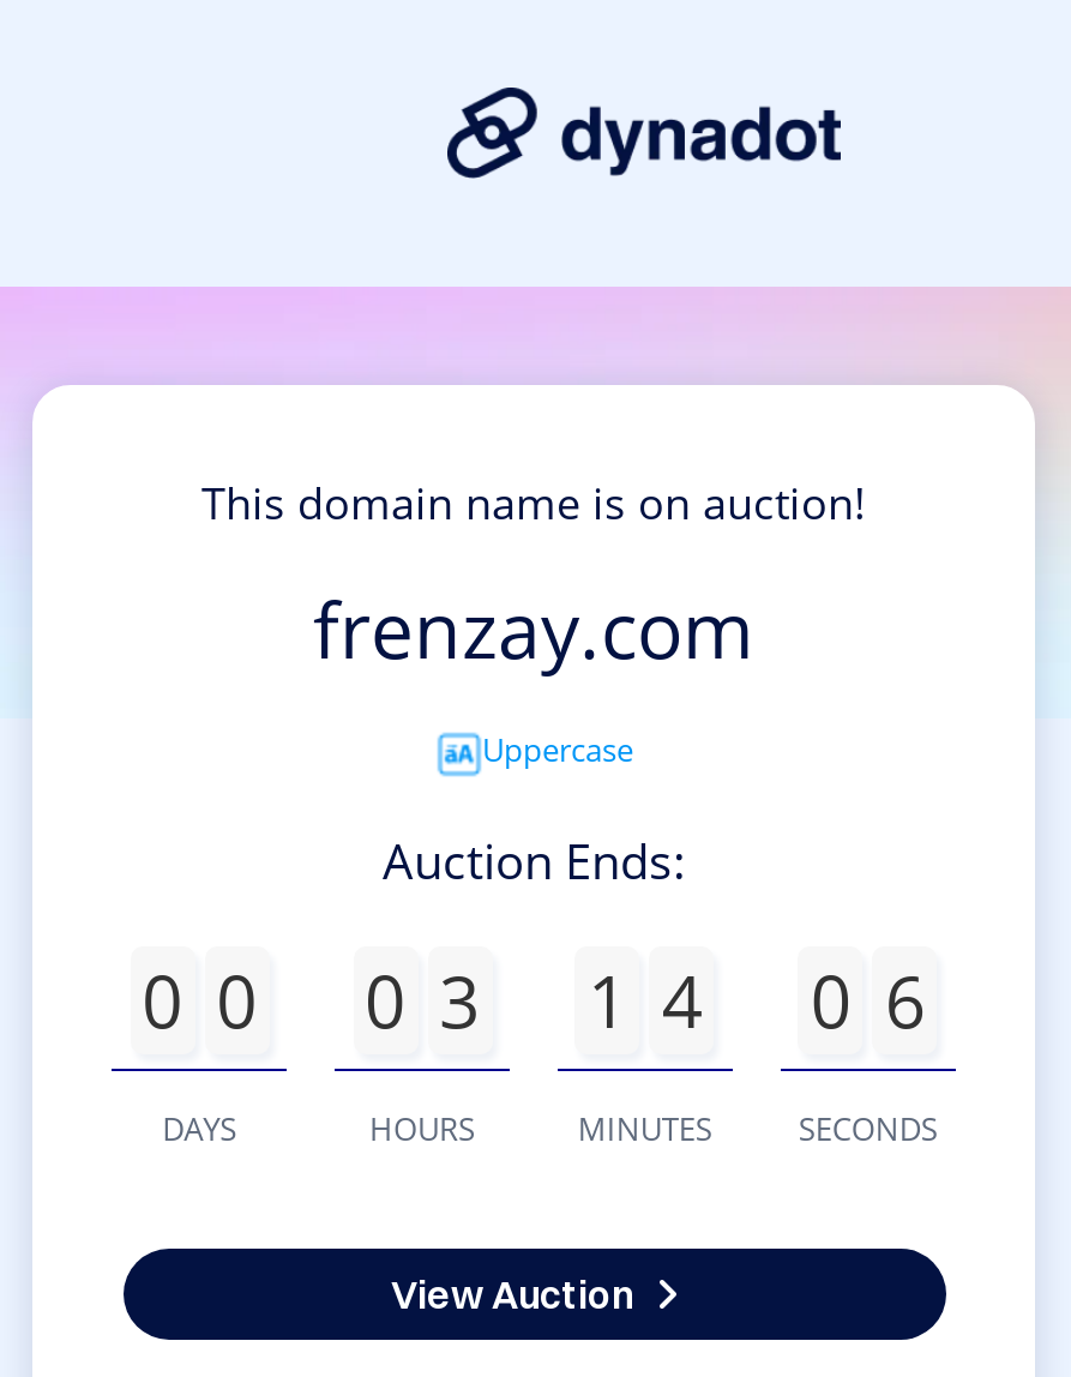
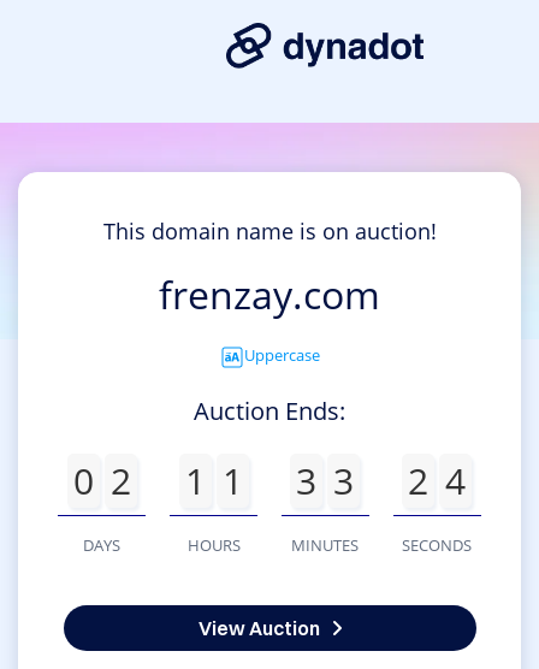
- 0 0
+ 0 2

- 0 3
+ 1 1

- 1 4
+ 3 3

- 0 6
+ 2 4
